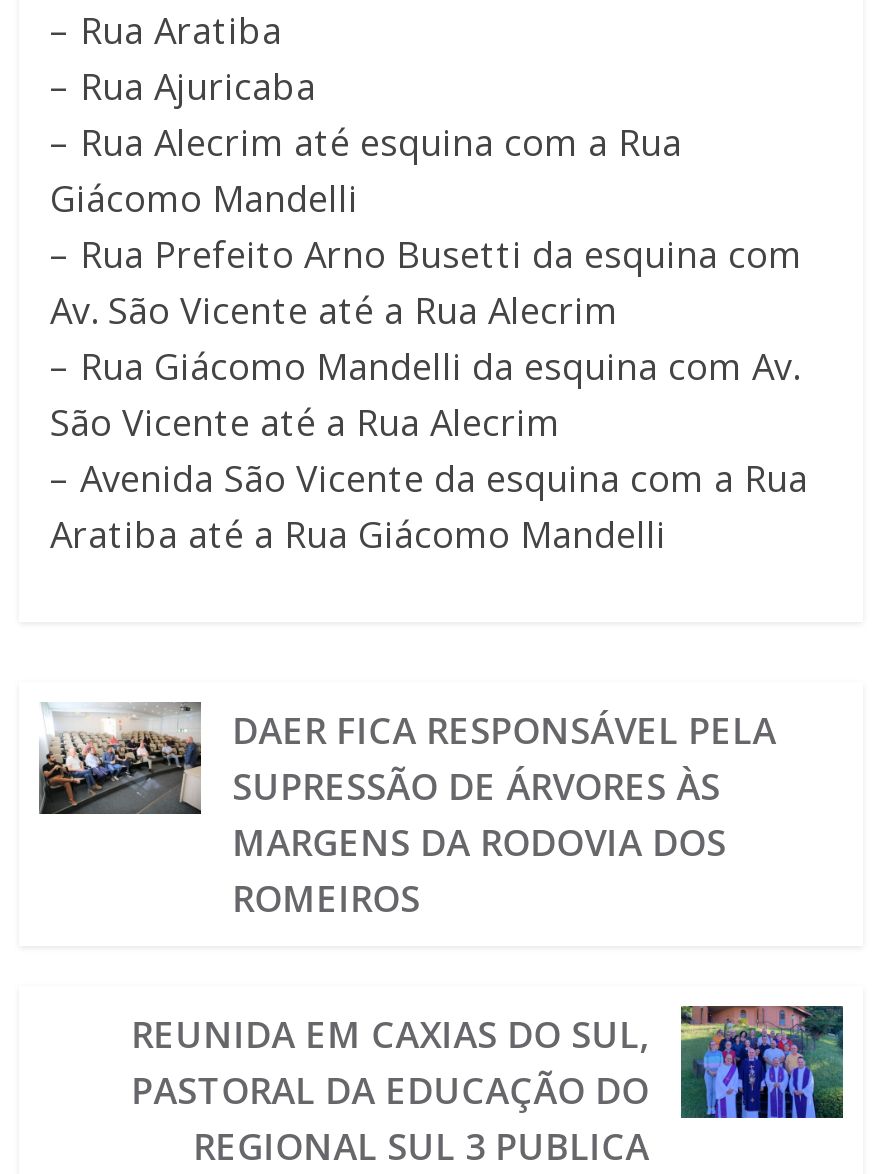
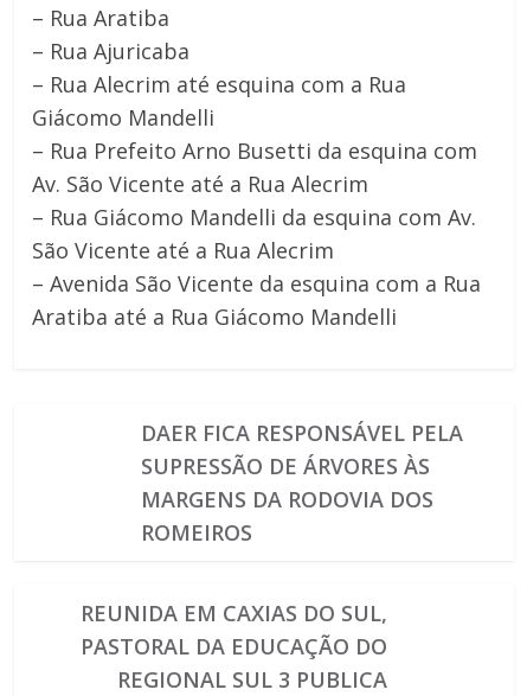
- [image]

- [image]
